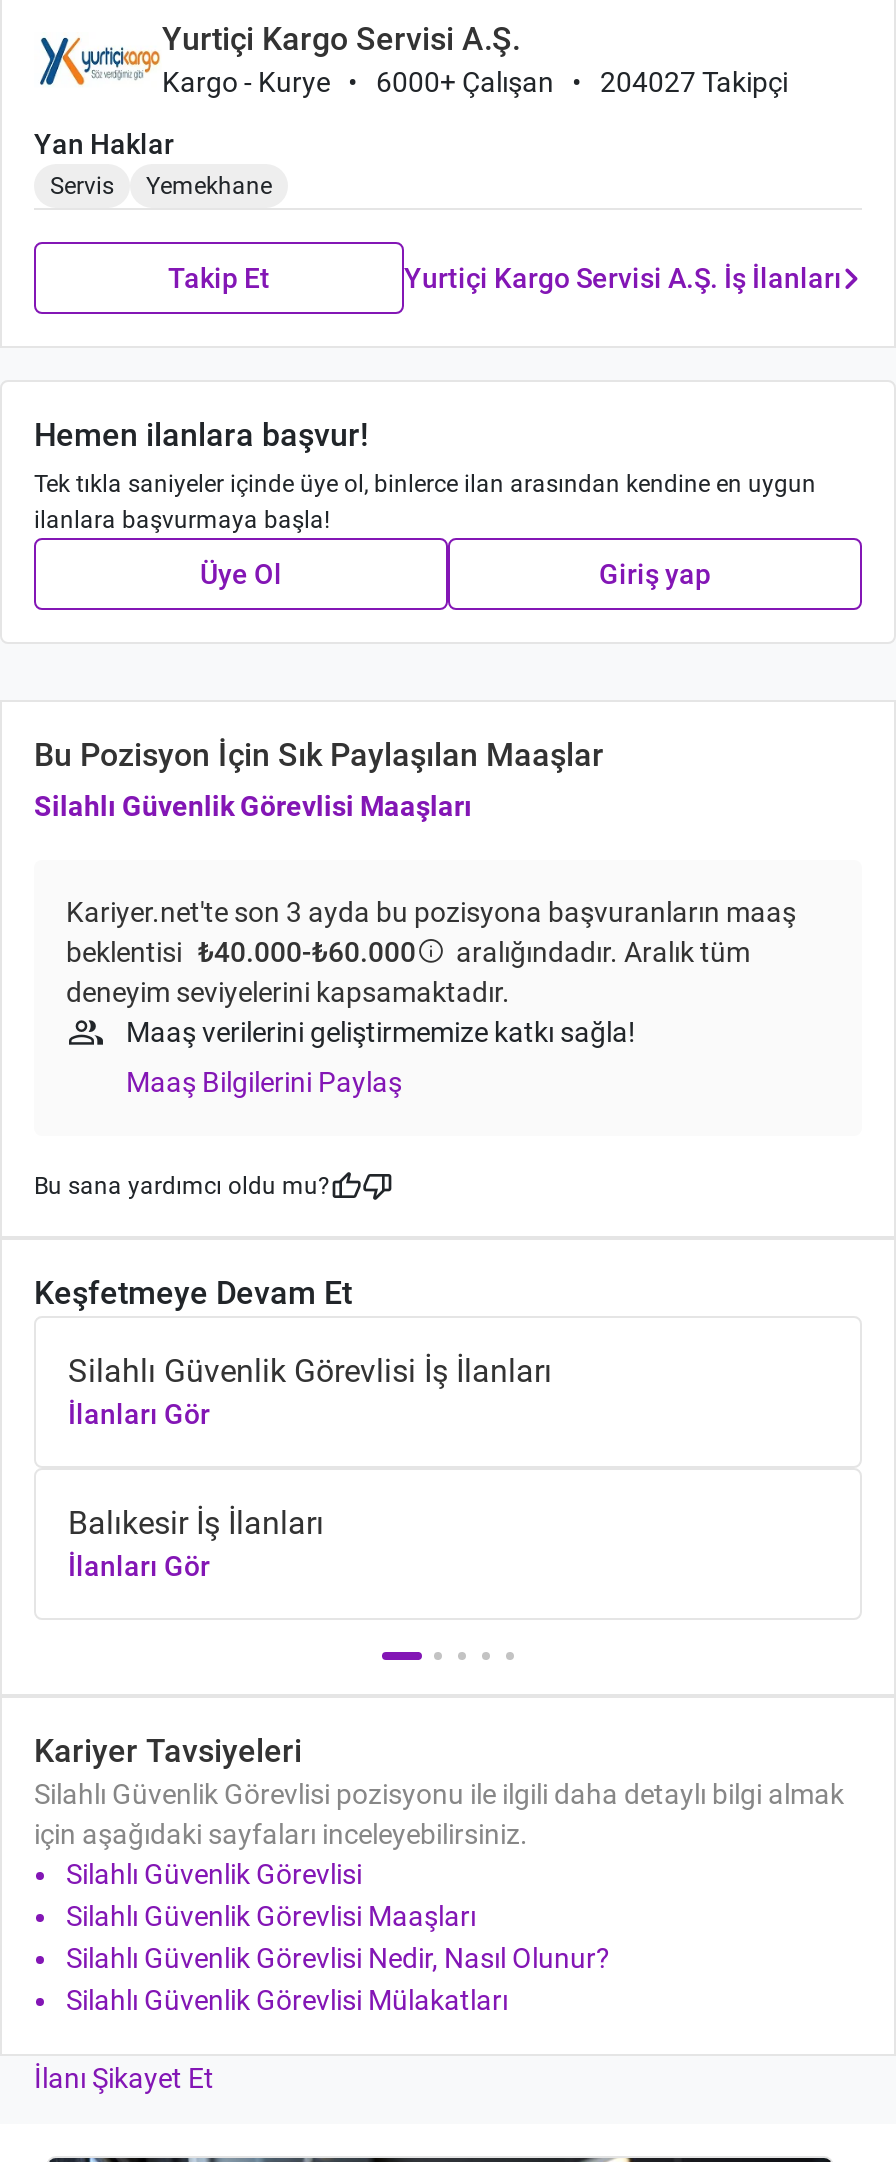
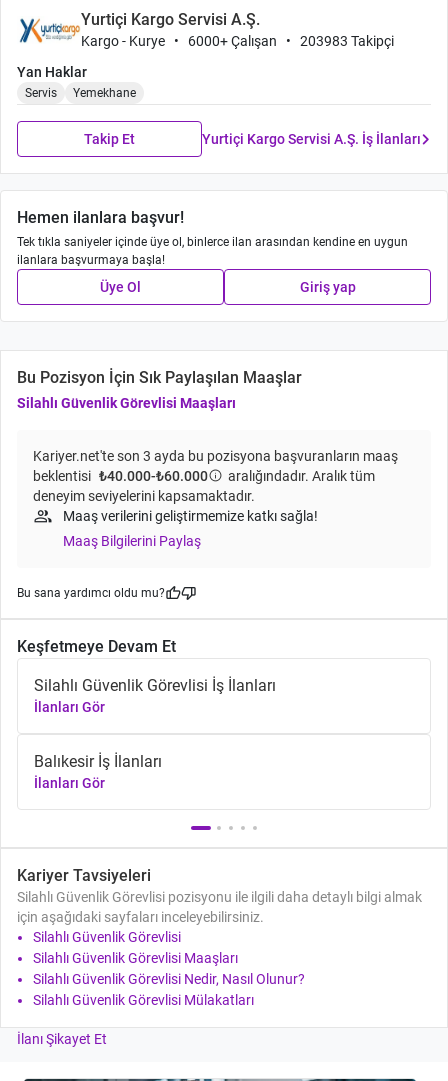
- Kargo - Kurye 6000+ Çalışan 204027 Takipçi
+ Kargo - Kurye 6000+ Çalışan 203983 Takipçi
